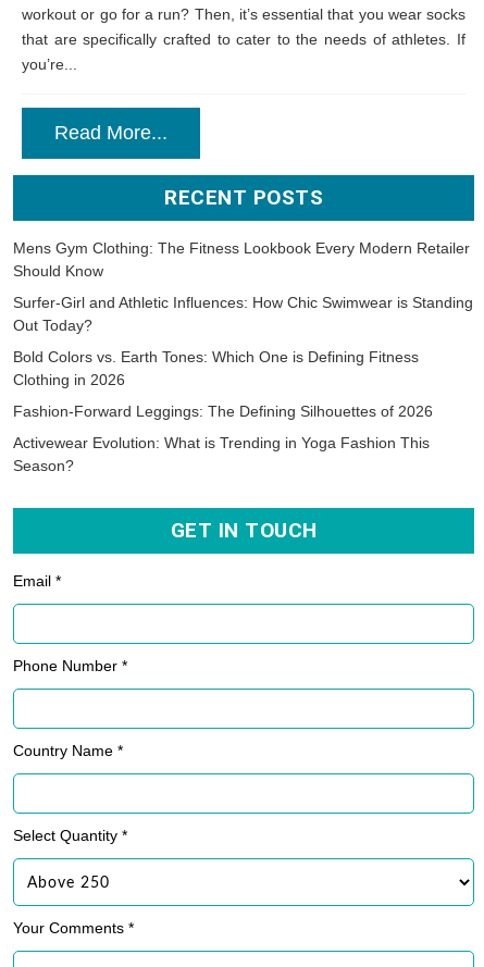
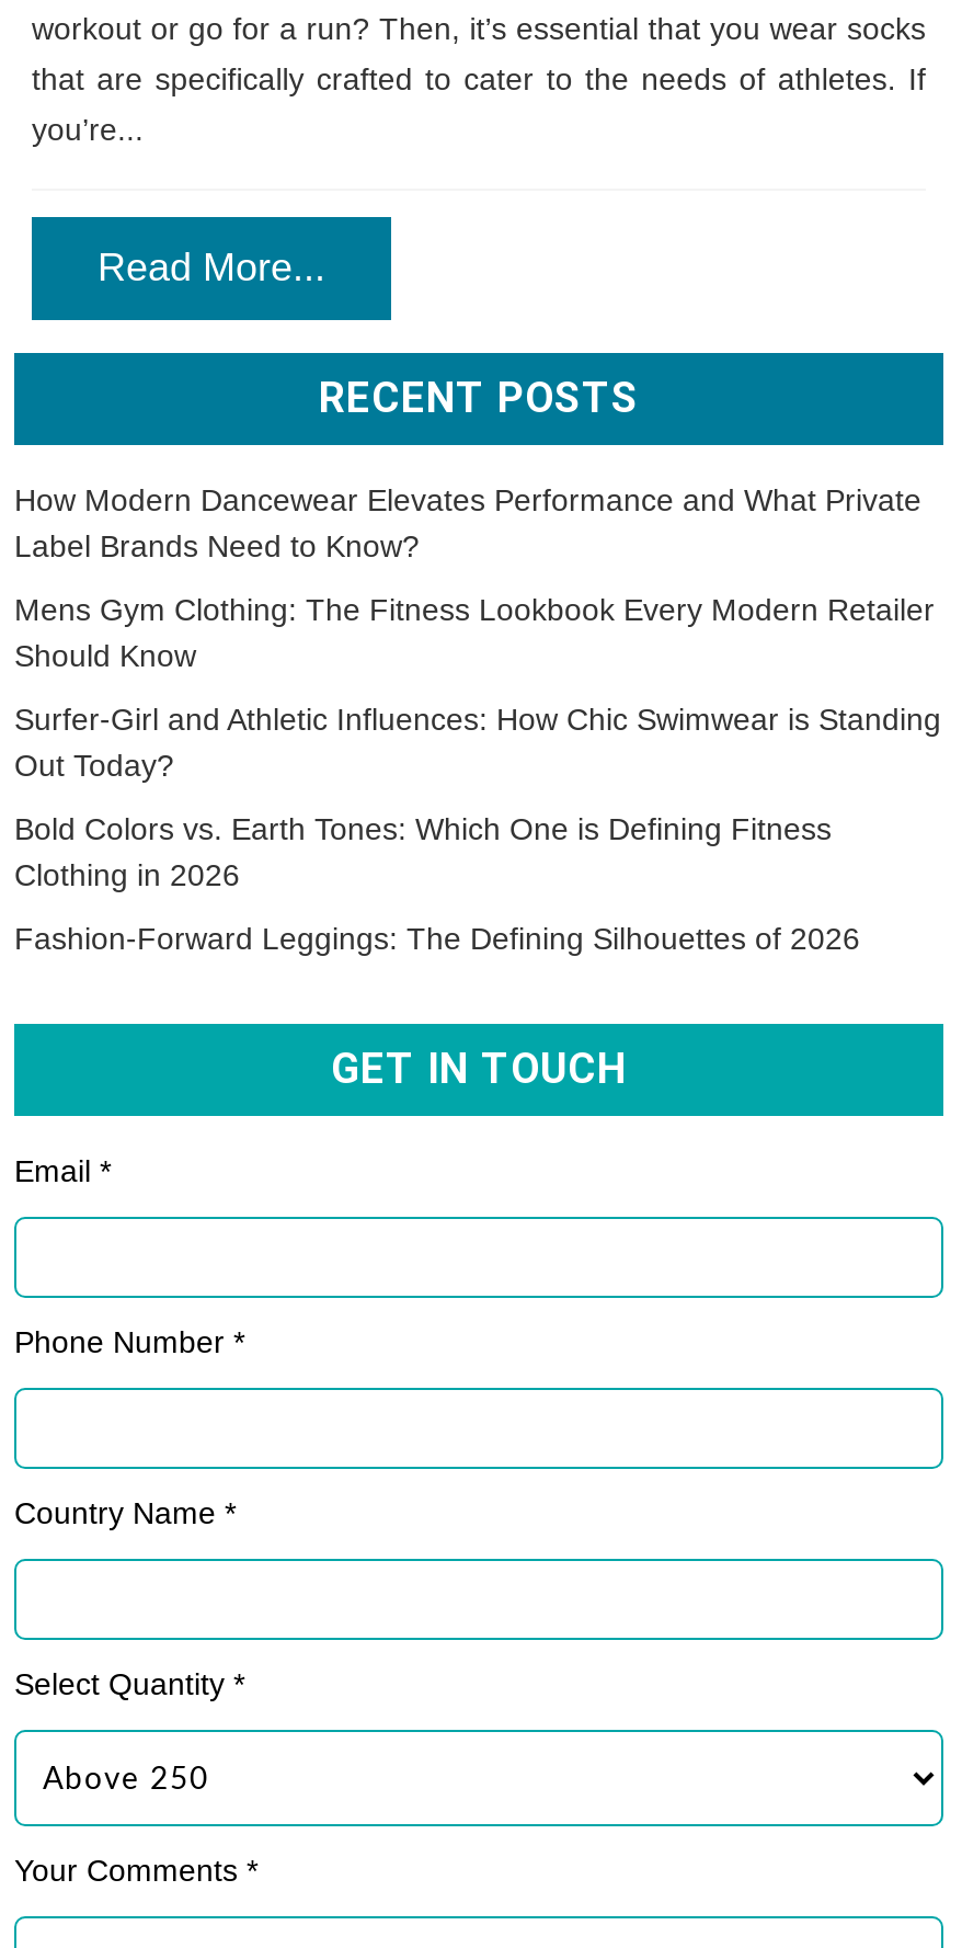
+ How Modern Dancewear Elevates Performance and What Private
+ Label Brands Need to Know?

moved down: Mens Gym Clothing: The Fitness Lookbook Every Modern Retailer | Should Know | Surfer-Girl and Athletic Influences: How Chic Swimwear is Standing | Out Today? | Bold Colors vs. Earth Tones: Which One is Defining Fitness | Clothing in 2026 | Fashion-Forward Leggings: The Defining Silhouettes of 2026

- Activewear Evolution: What is Trending in Yoga Fashion This
- Season?
